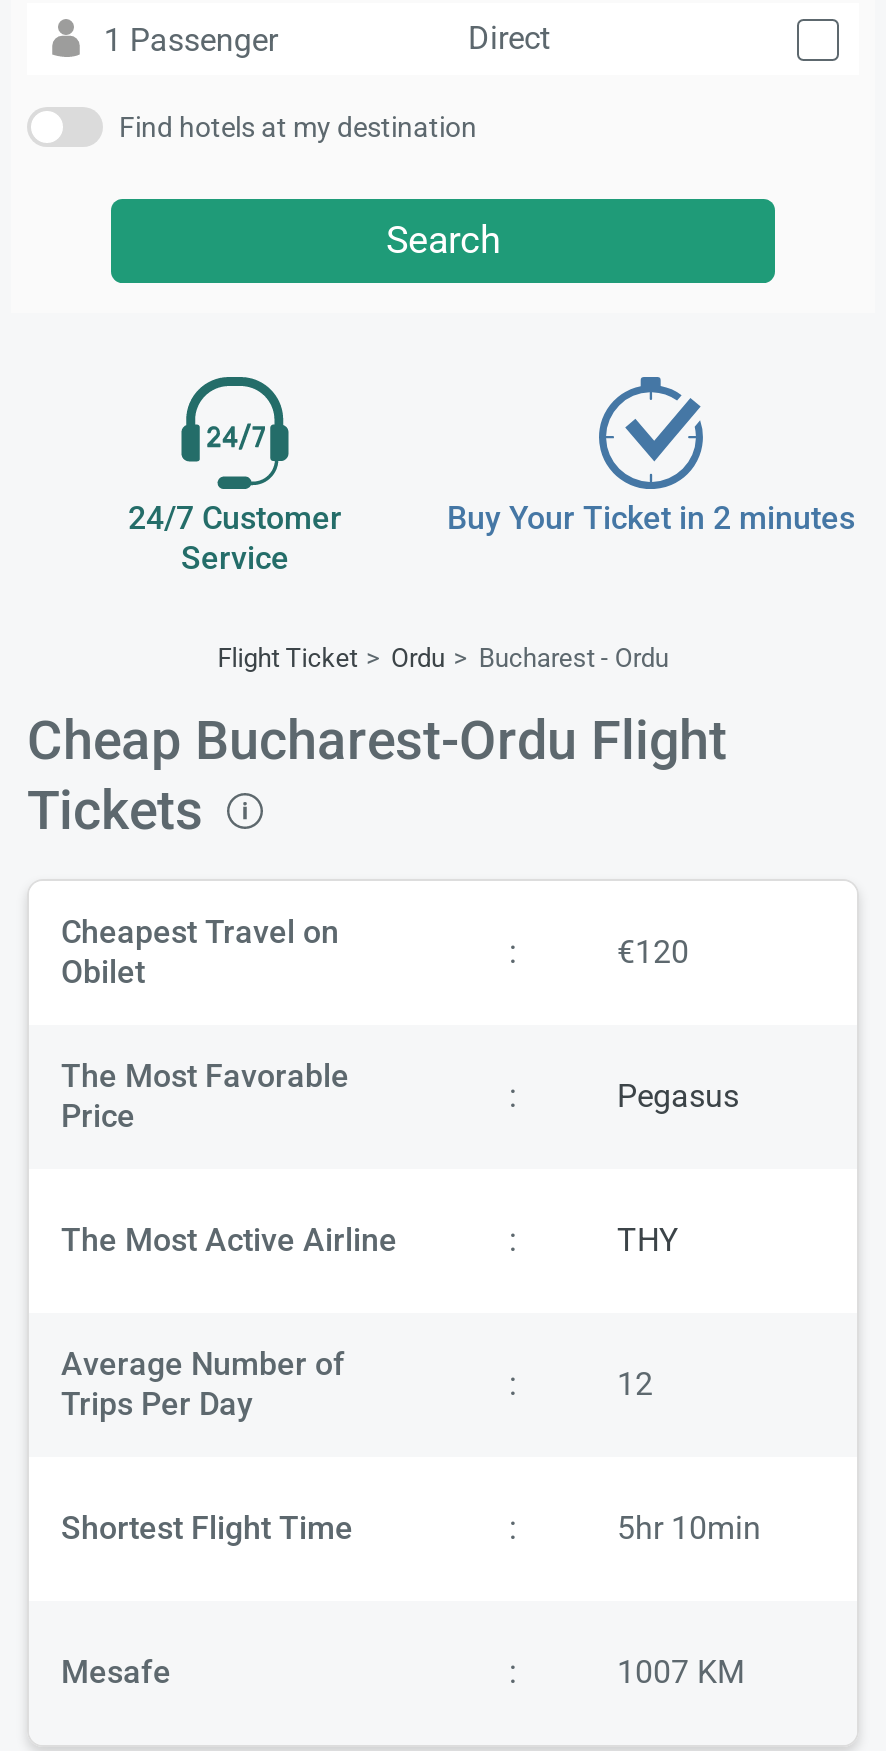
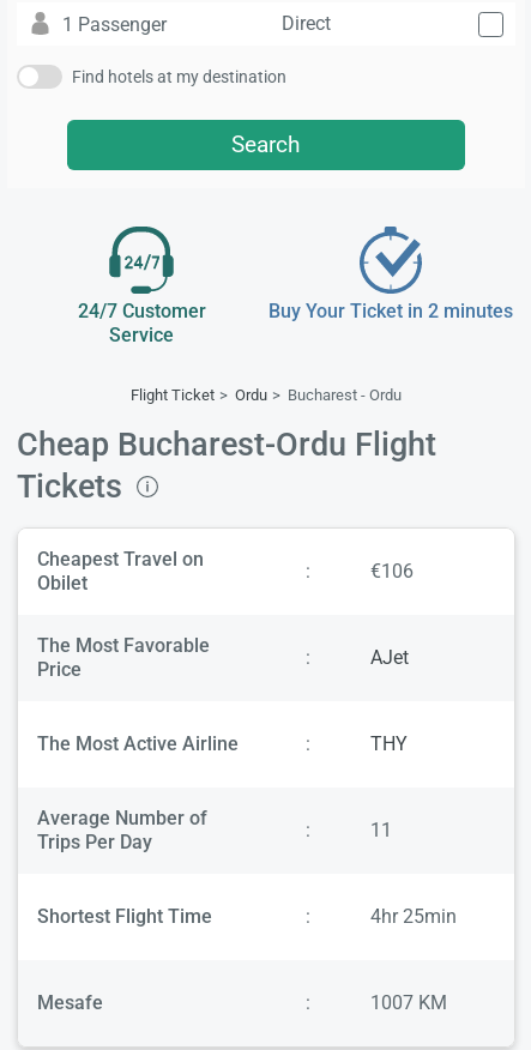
- €120
+ €106

- Pegasus
+ AJet

- 12
+ 11

- 5hr 10min
+ 4hr 25min
